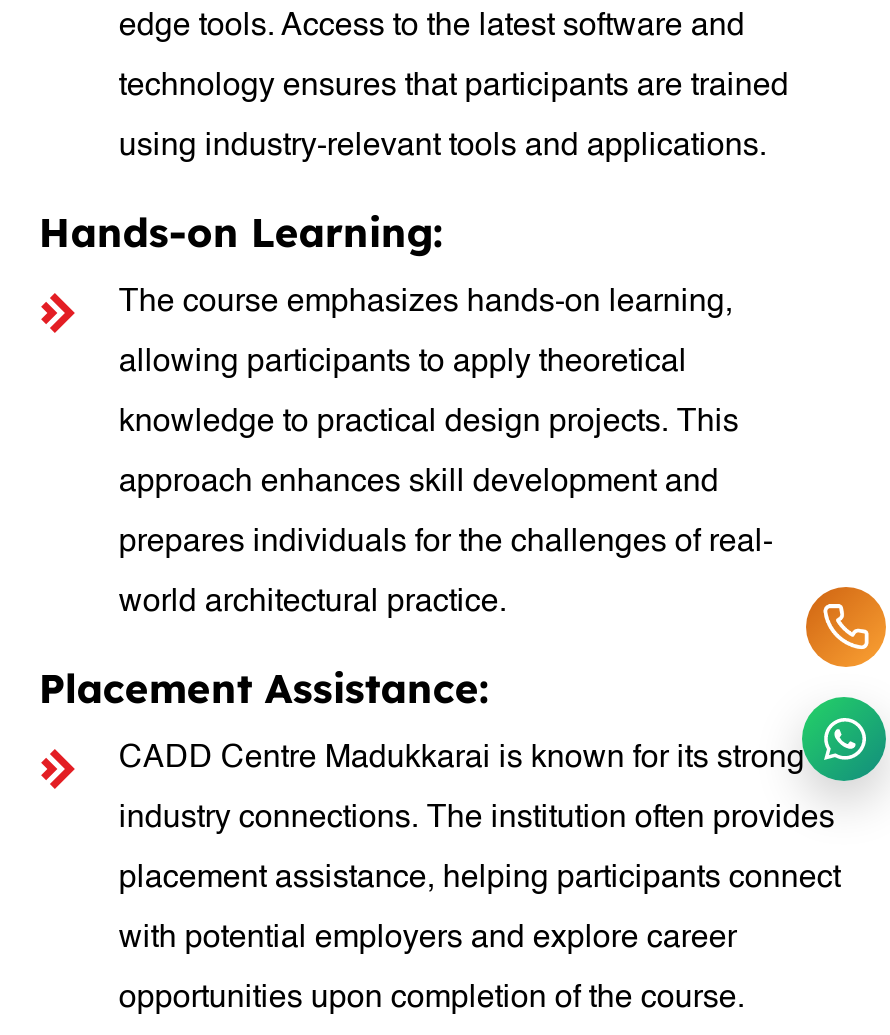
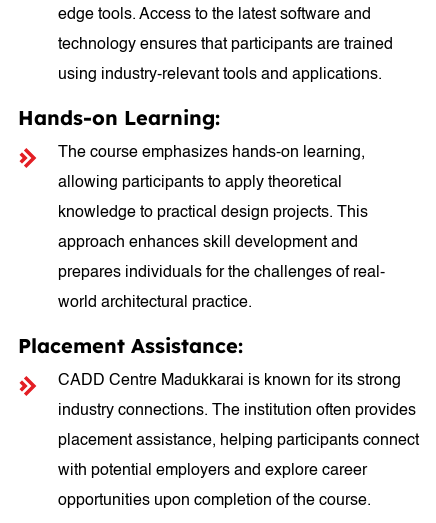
- [image]

- [image]
